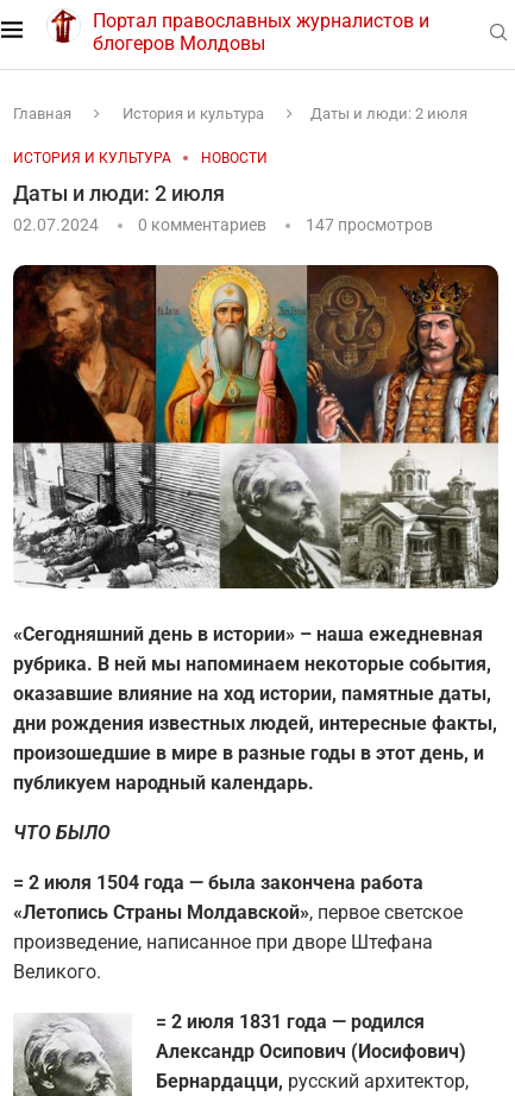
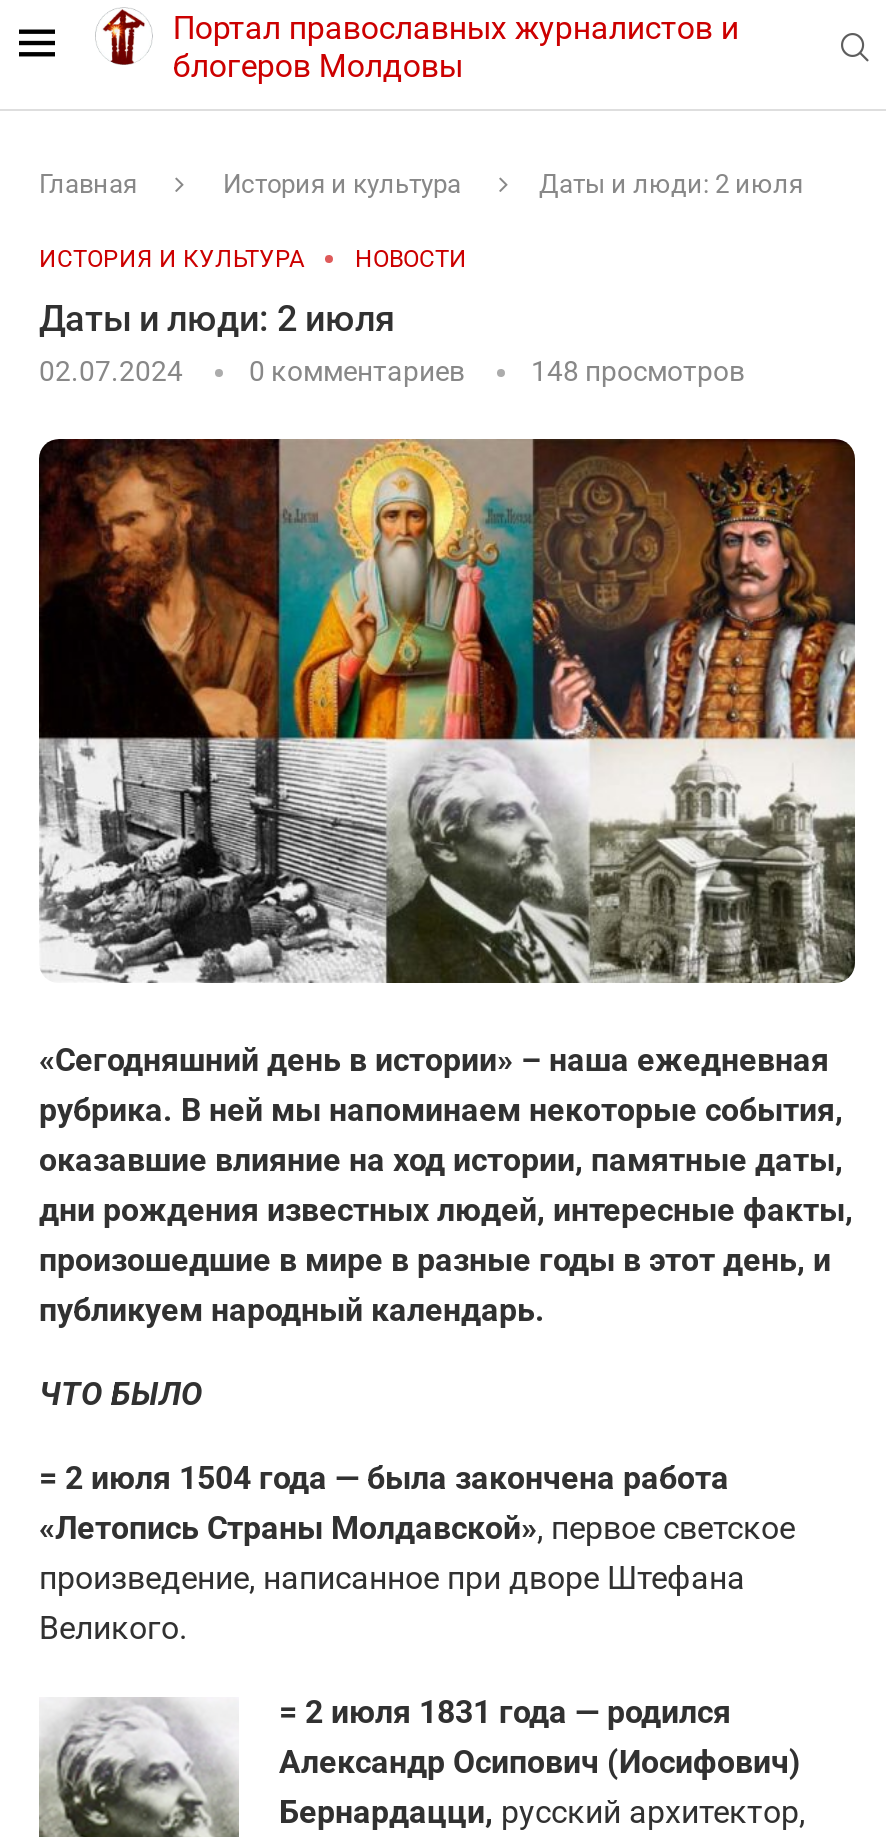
- 147 просмотров
+ 148 просмотров
